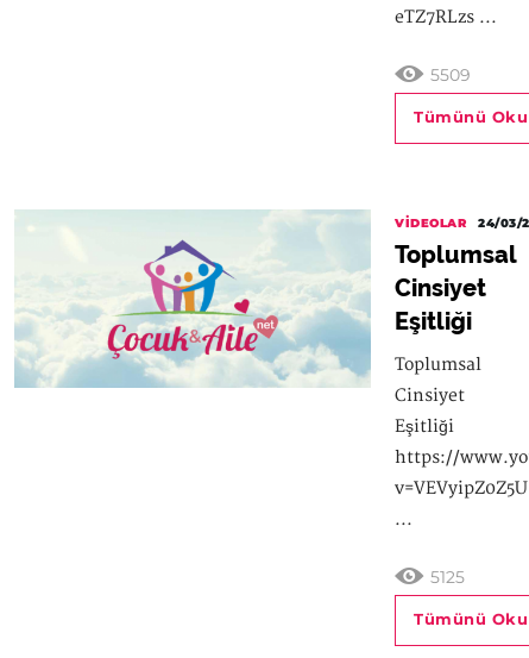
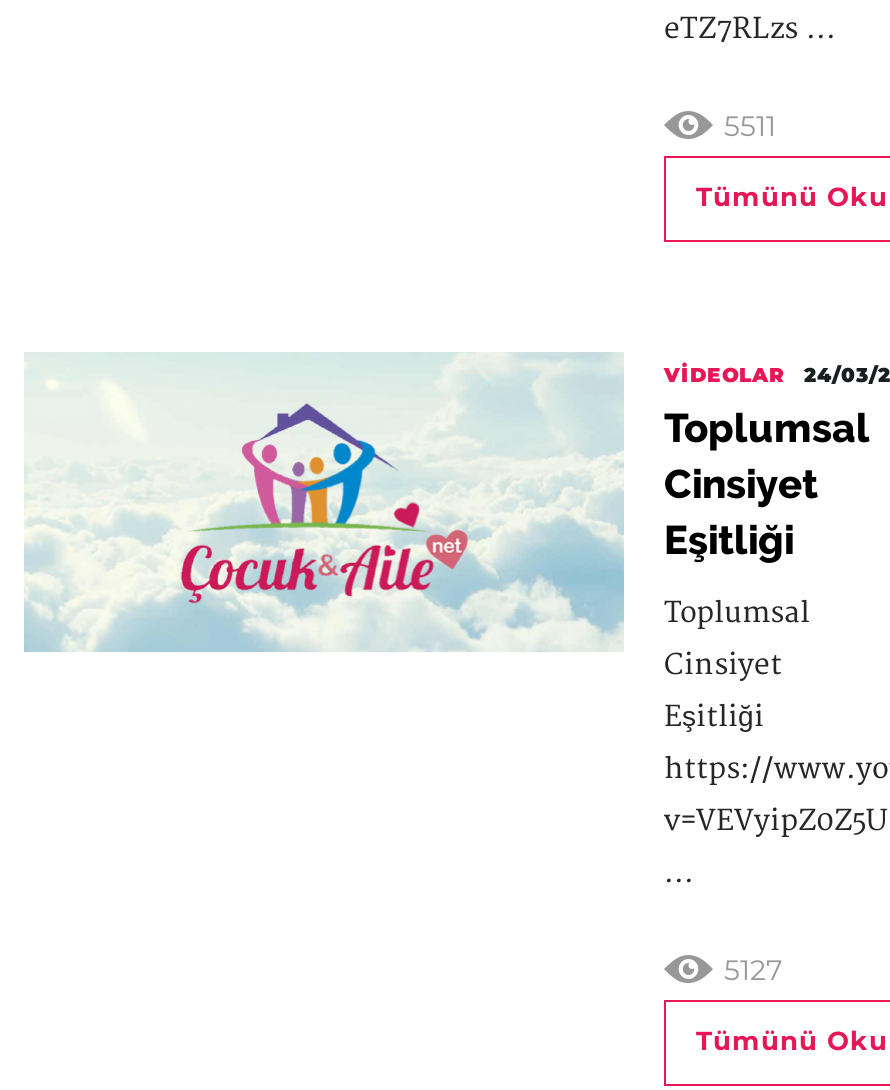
- 5509
+ 5511

- 5125
+ 5127
